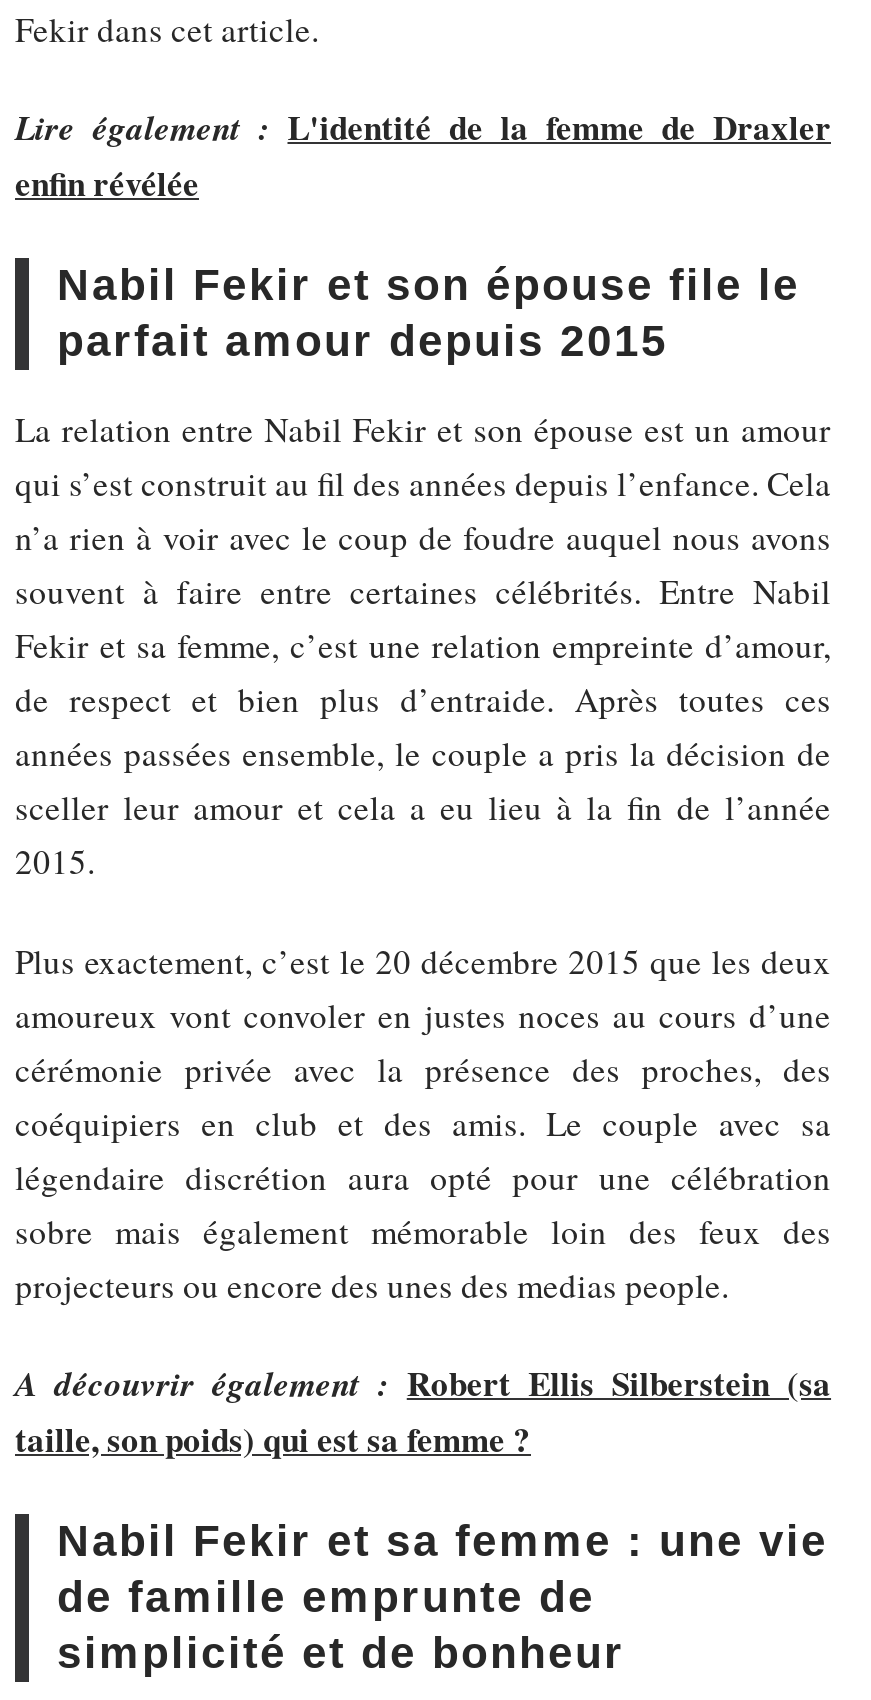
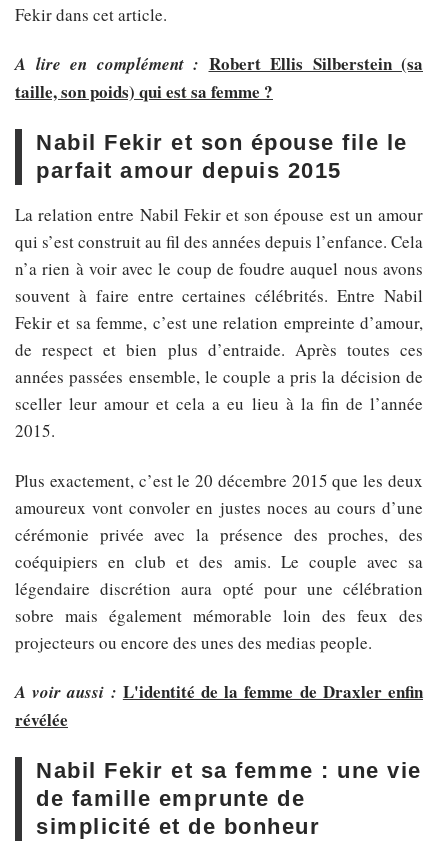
- Lire également : L'identité de la femme de Draxler
- enfin révélée
+ A lire en complément : Robert Ellis Silberstein (sa

- A découvrir également : Robert Ellis Silberstein (sa
+ A voir aussi : L'identité de la femme de Draxler enfin
+ révélée

moved up: taille, son poids) qui est sa femme ?
